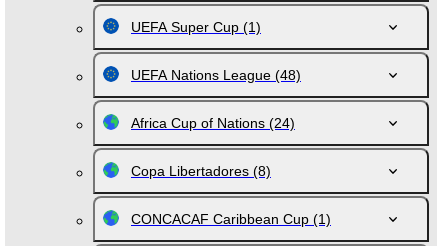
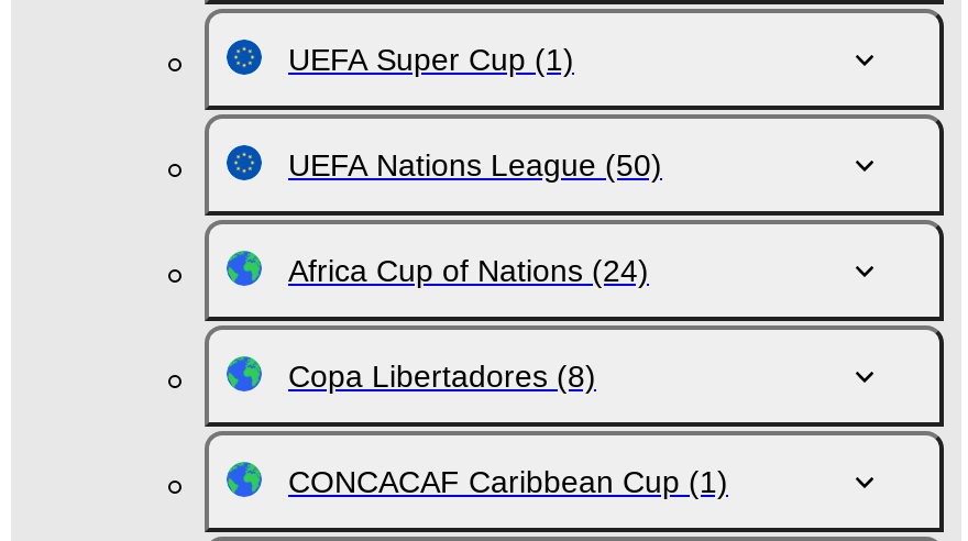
- UEFA Nations League (48)
+ UEFA Nations League (50)
